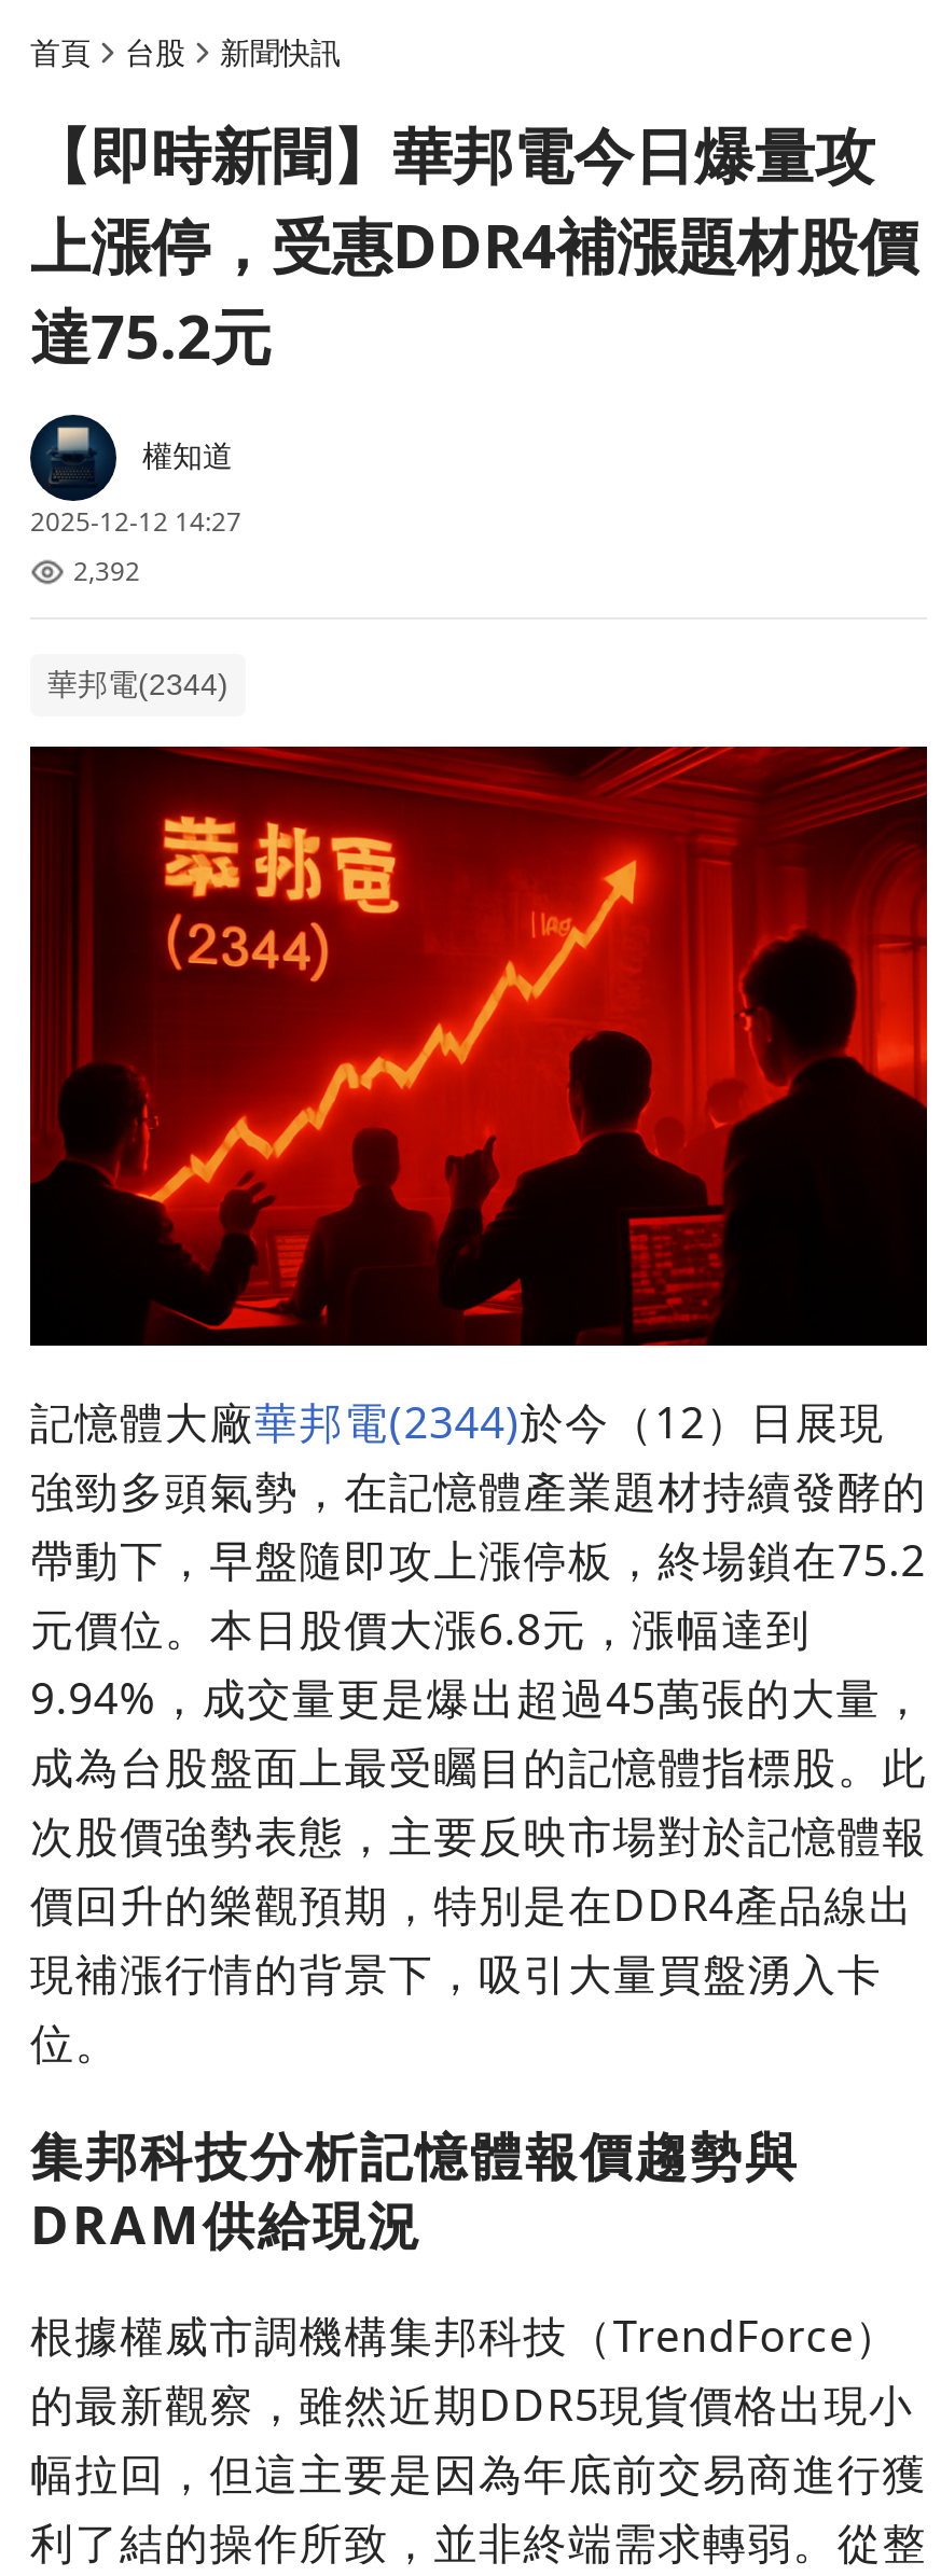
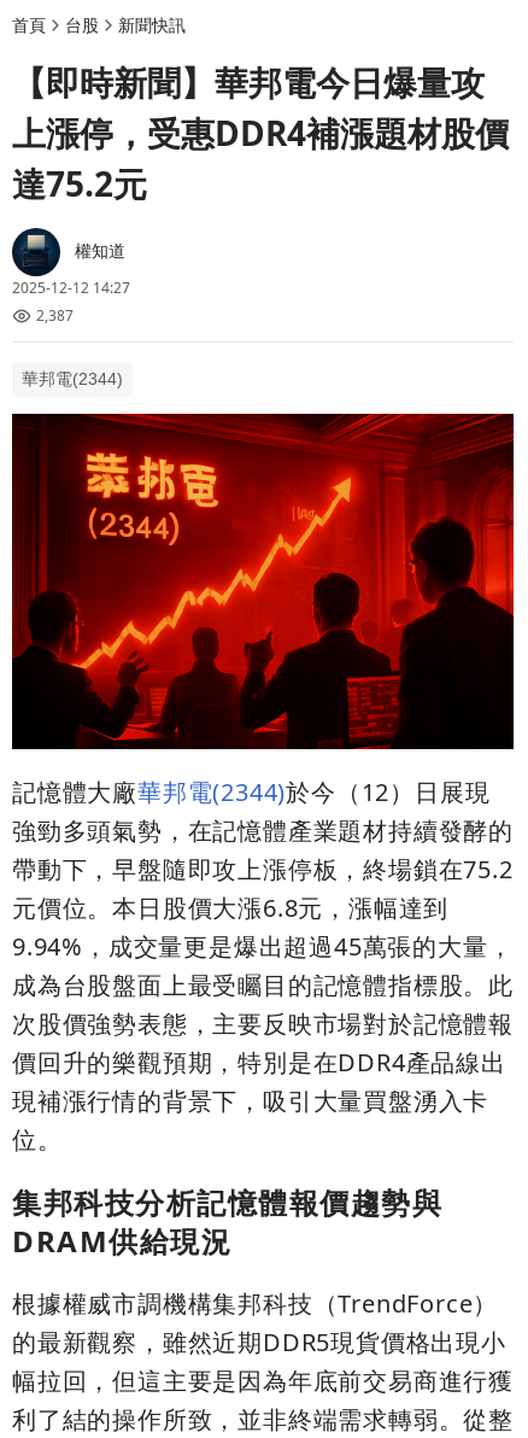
- 2,392
+ 2,387
